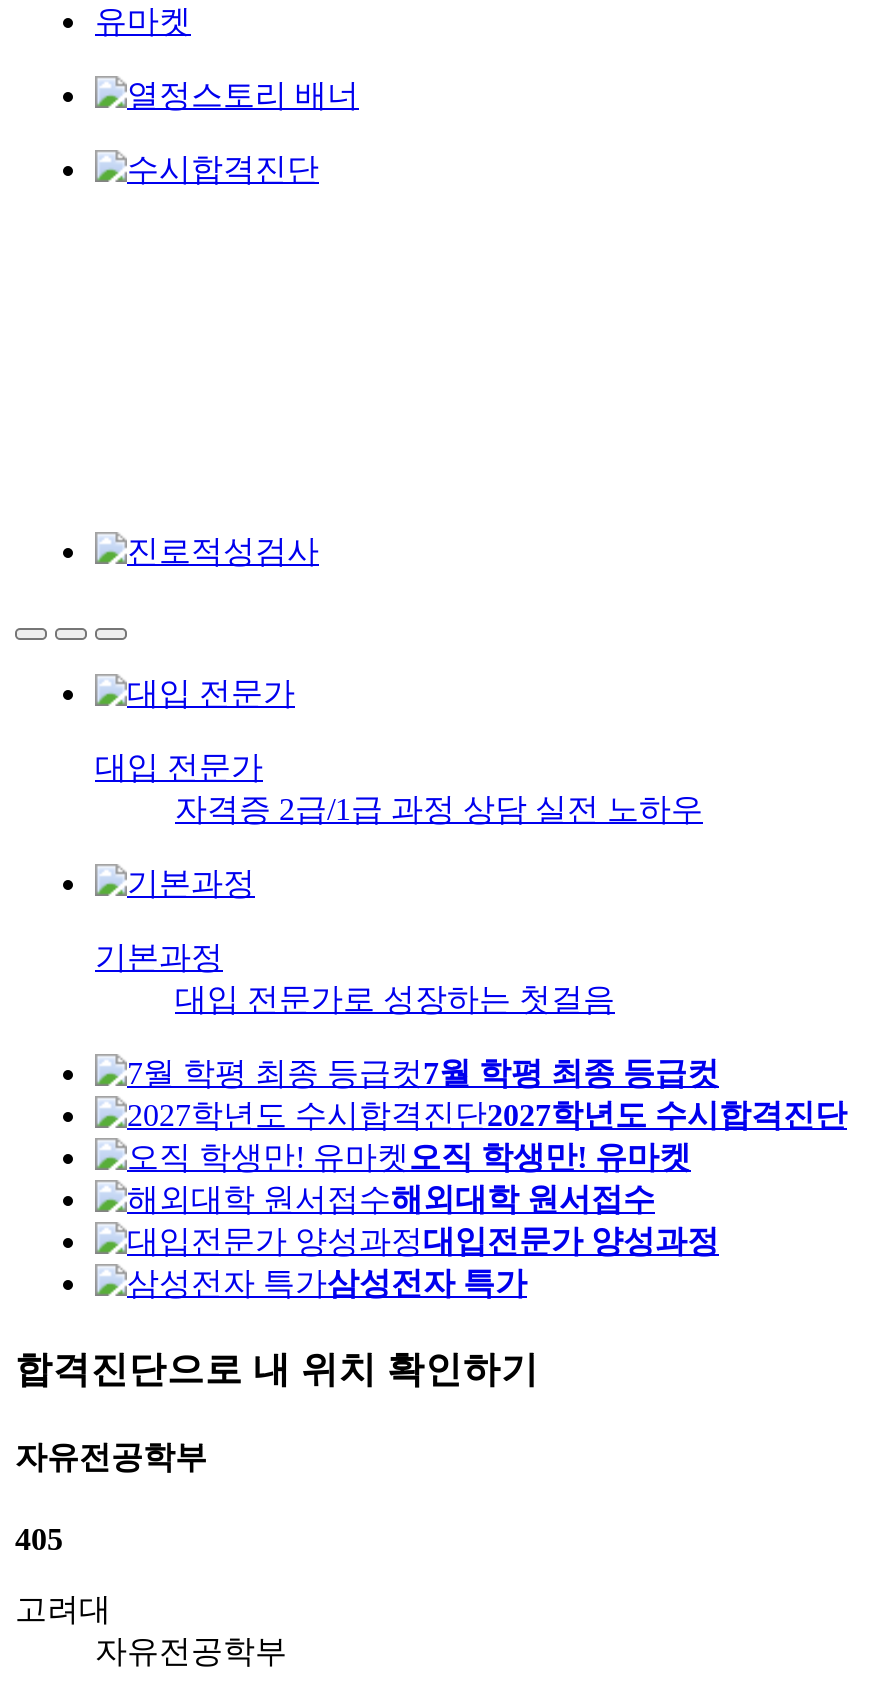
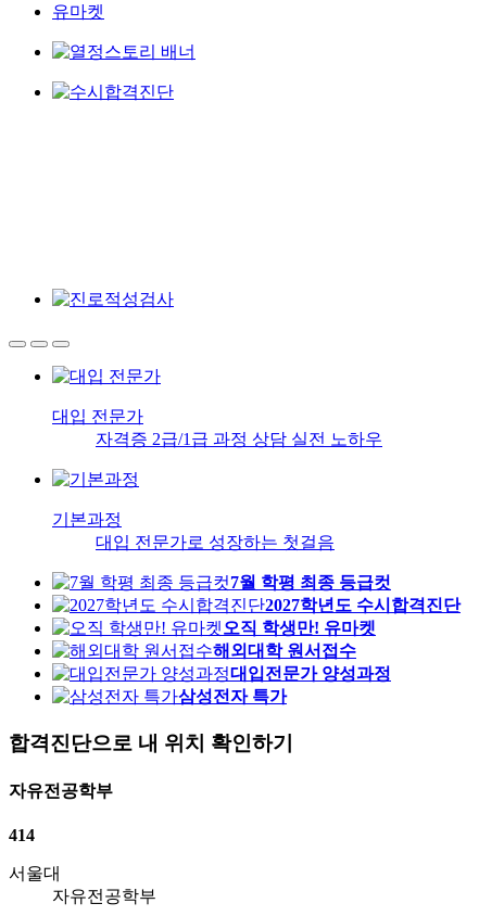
- 405
+ 414

- 고려대
+ 서울대
